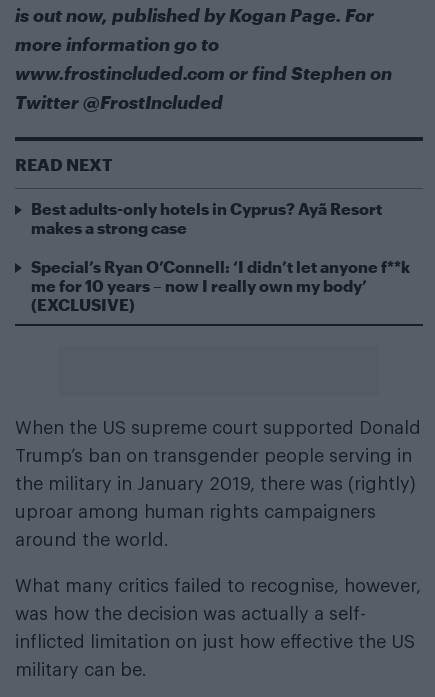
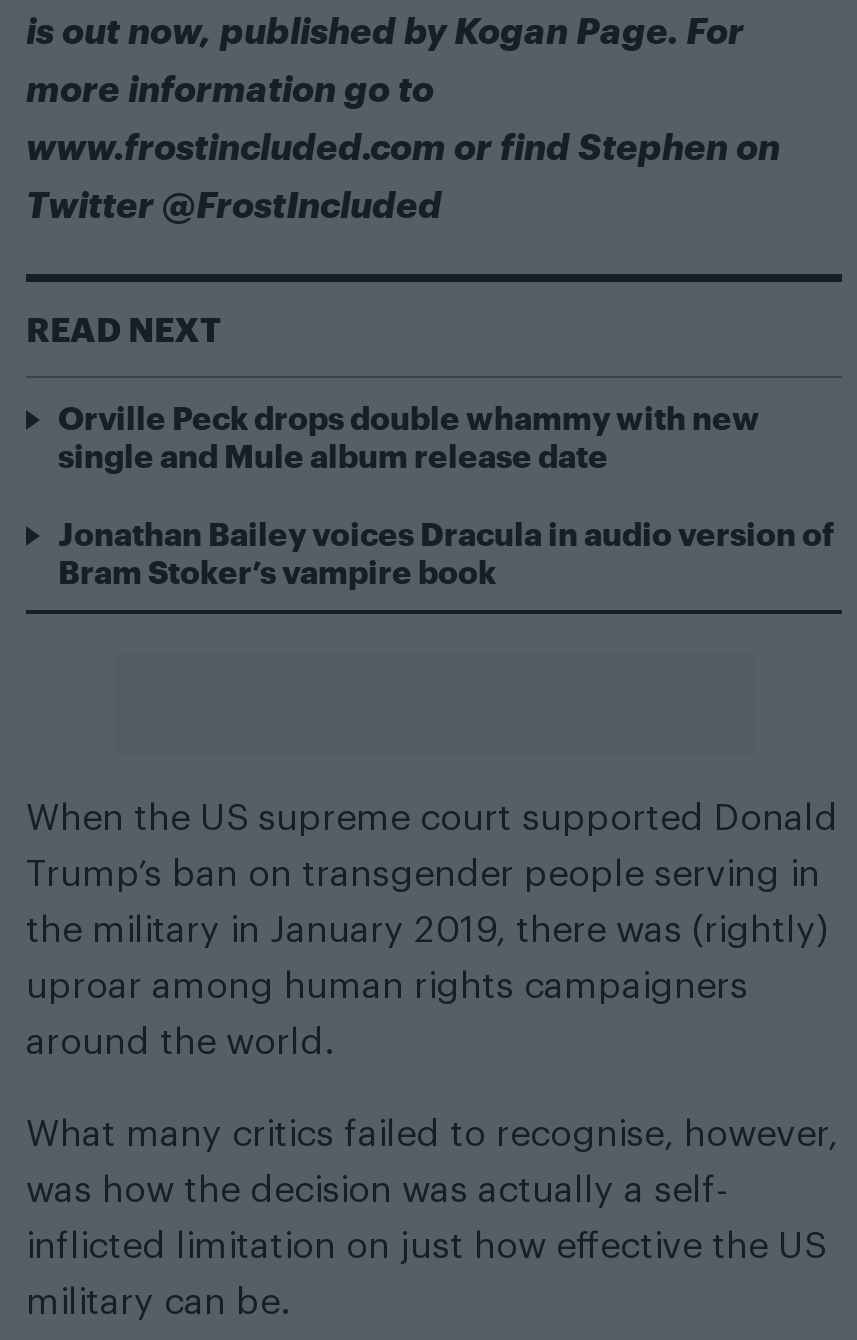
- Best adults-only hotels in Cyprus? Ayã Resort
- makes a strong case
+ Orville Peck drops double whammy with new
+ single and Mule album release date

- Special’s Ryan O’Connell: ‘I didn’t let anyone f**k
- me for 10 years – now I really own my body’
- (EXCLUSIVE)
+ Jonathan Bailey voices Dracula in audio version of
+ Bram Stoker’s vampire book
